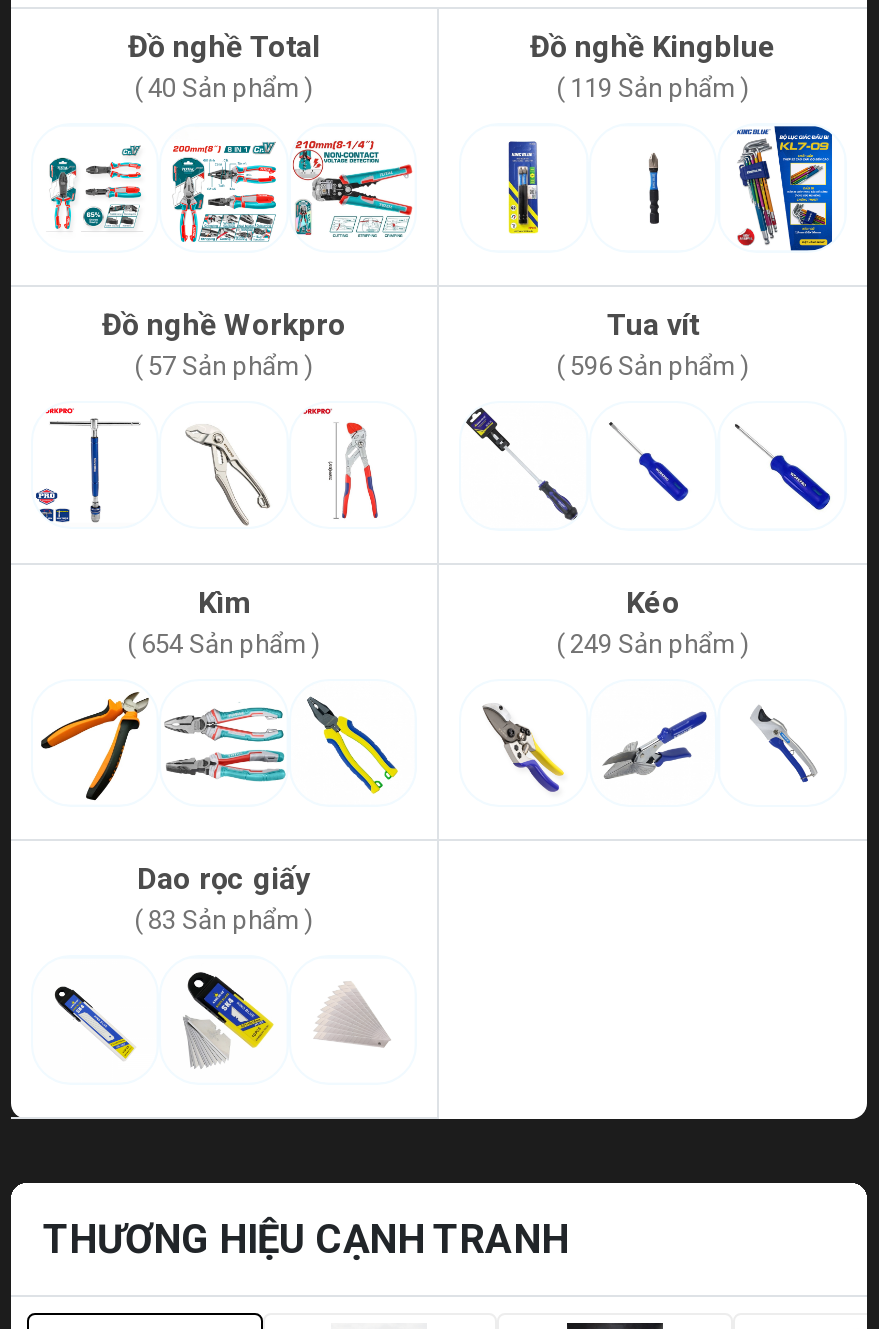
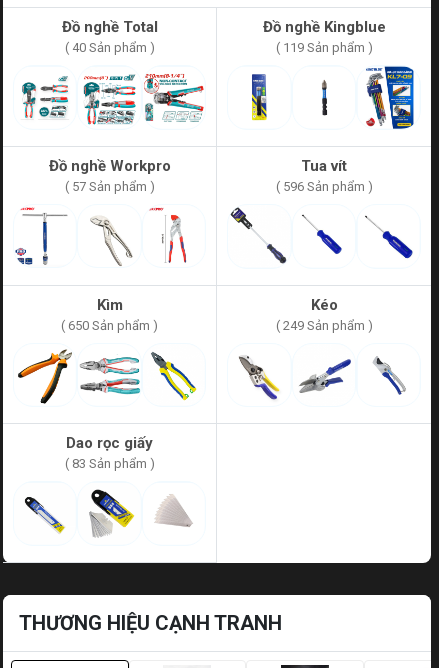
- ( 654 Sản phẩm )
+ ( 650 Sản phẩm )
